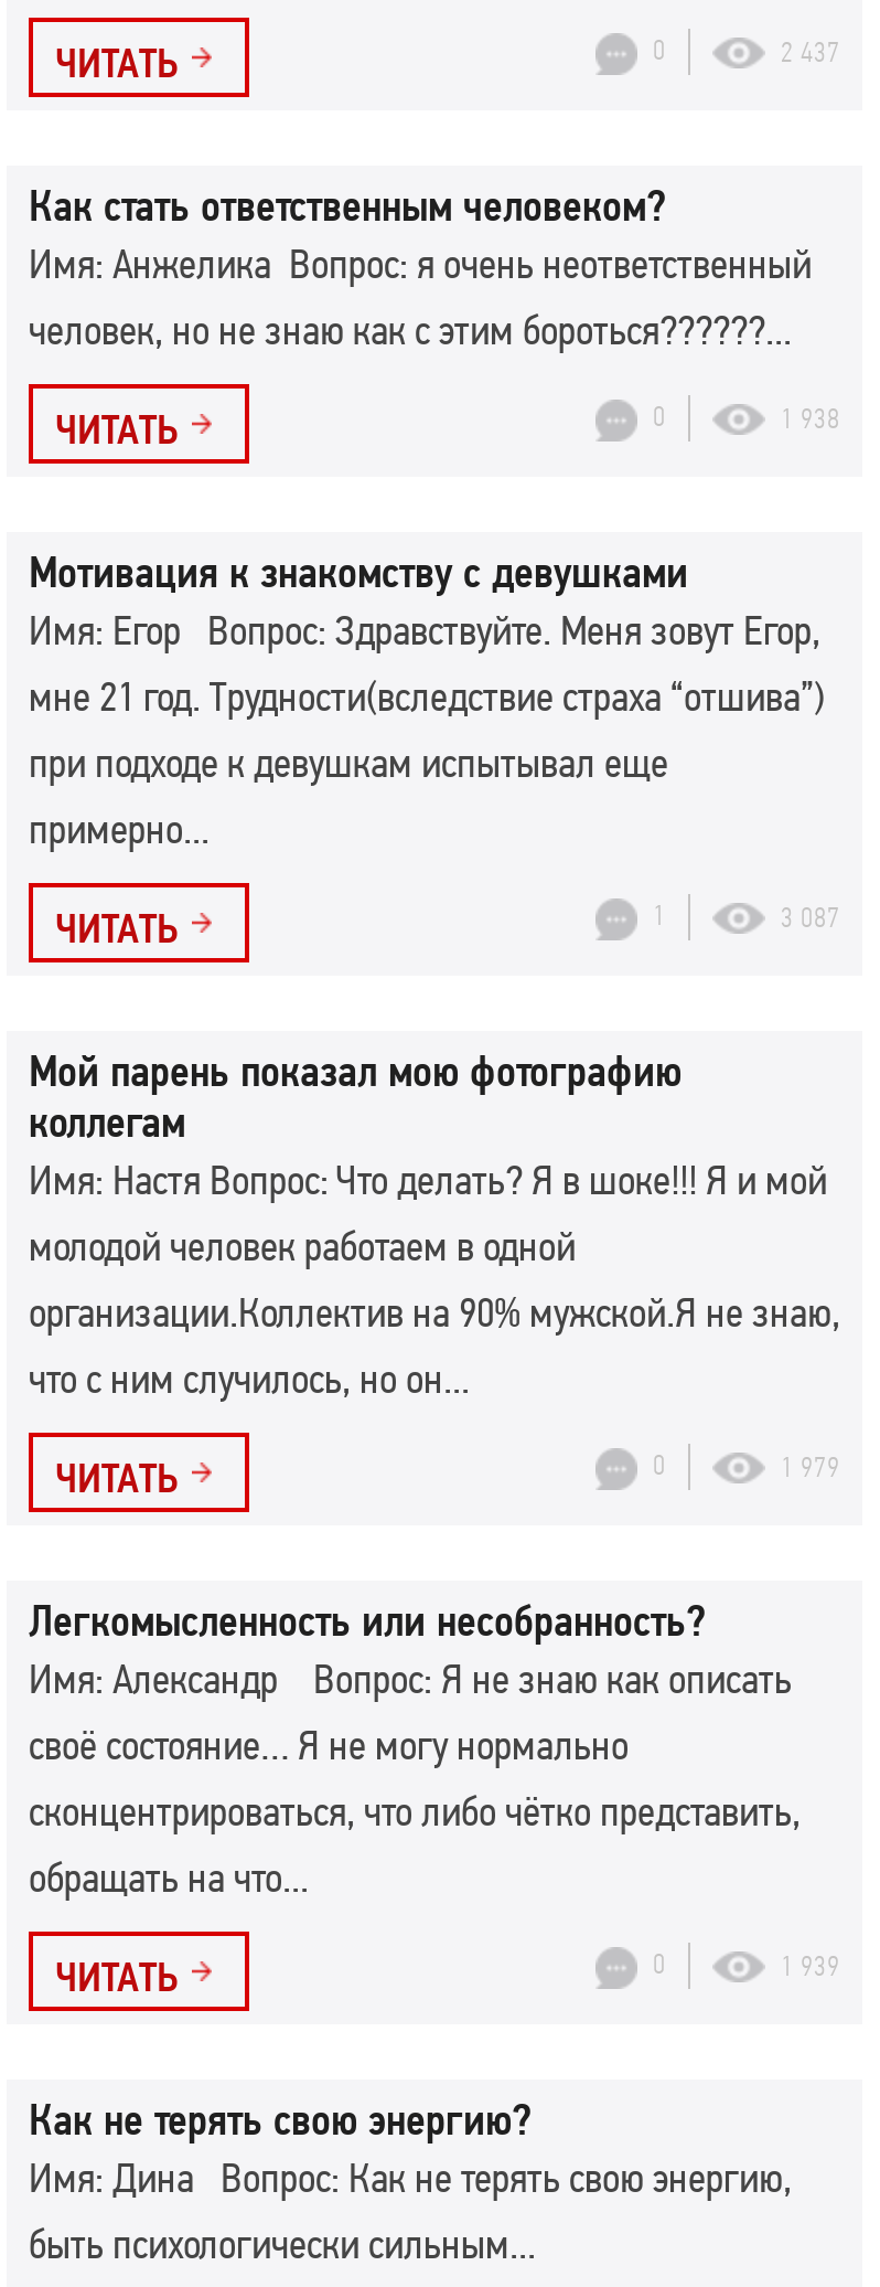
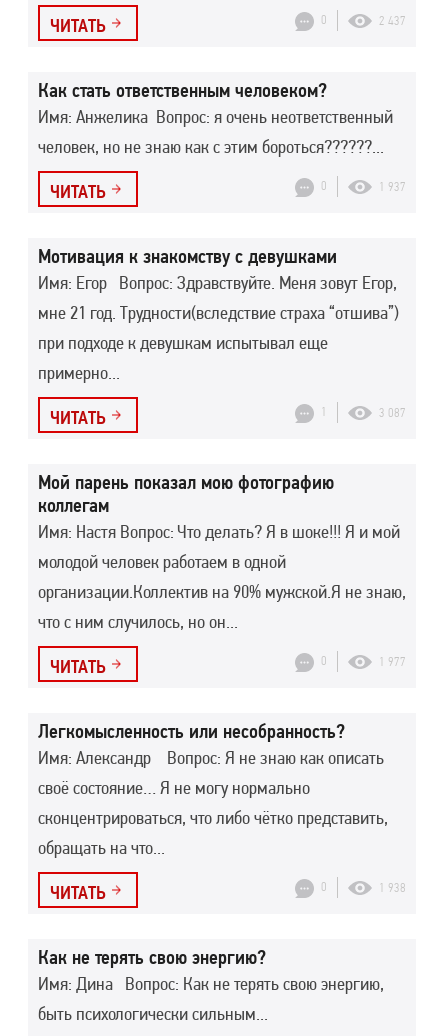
- 1 938
+ 1 937

- 1 979
+ 1 977

- 1 939
+ 1 938
